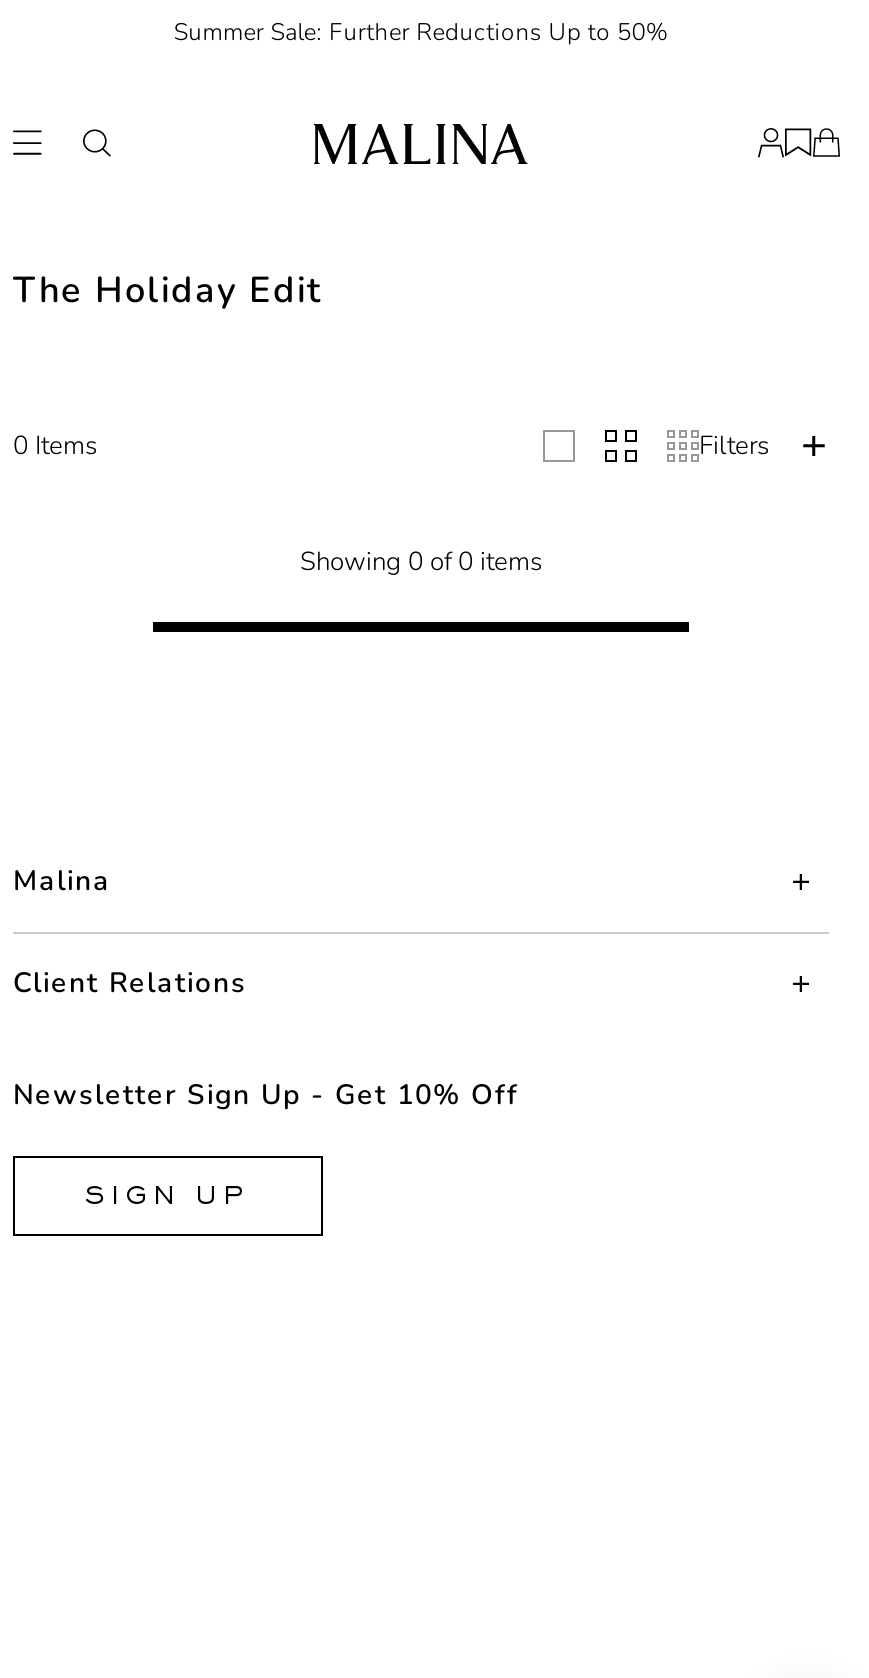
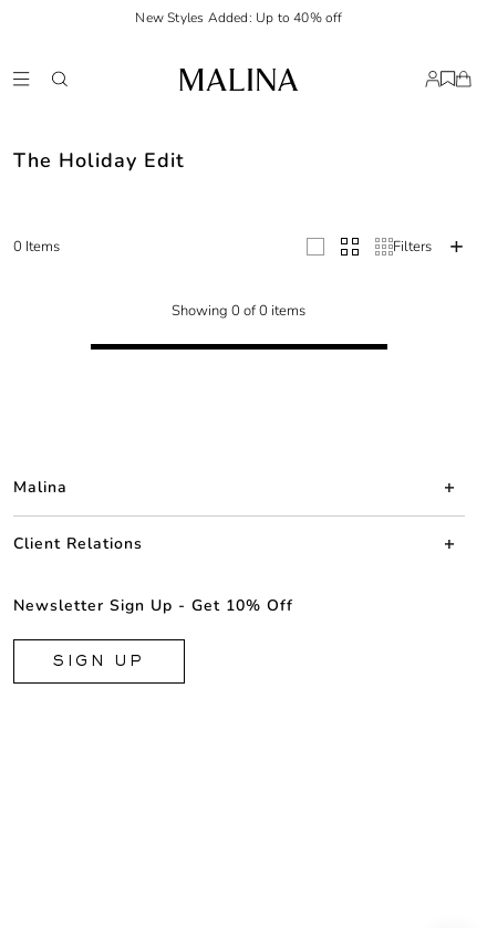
- Summer Sale: Further Reductions Up to 50%
+ New Styles Added: Up to 40% off
